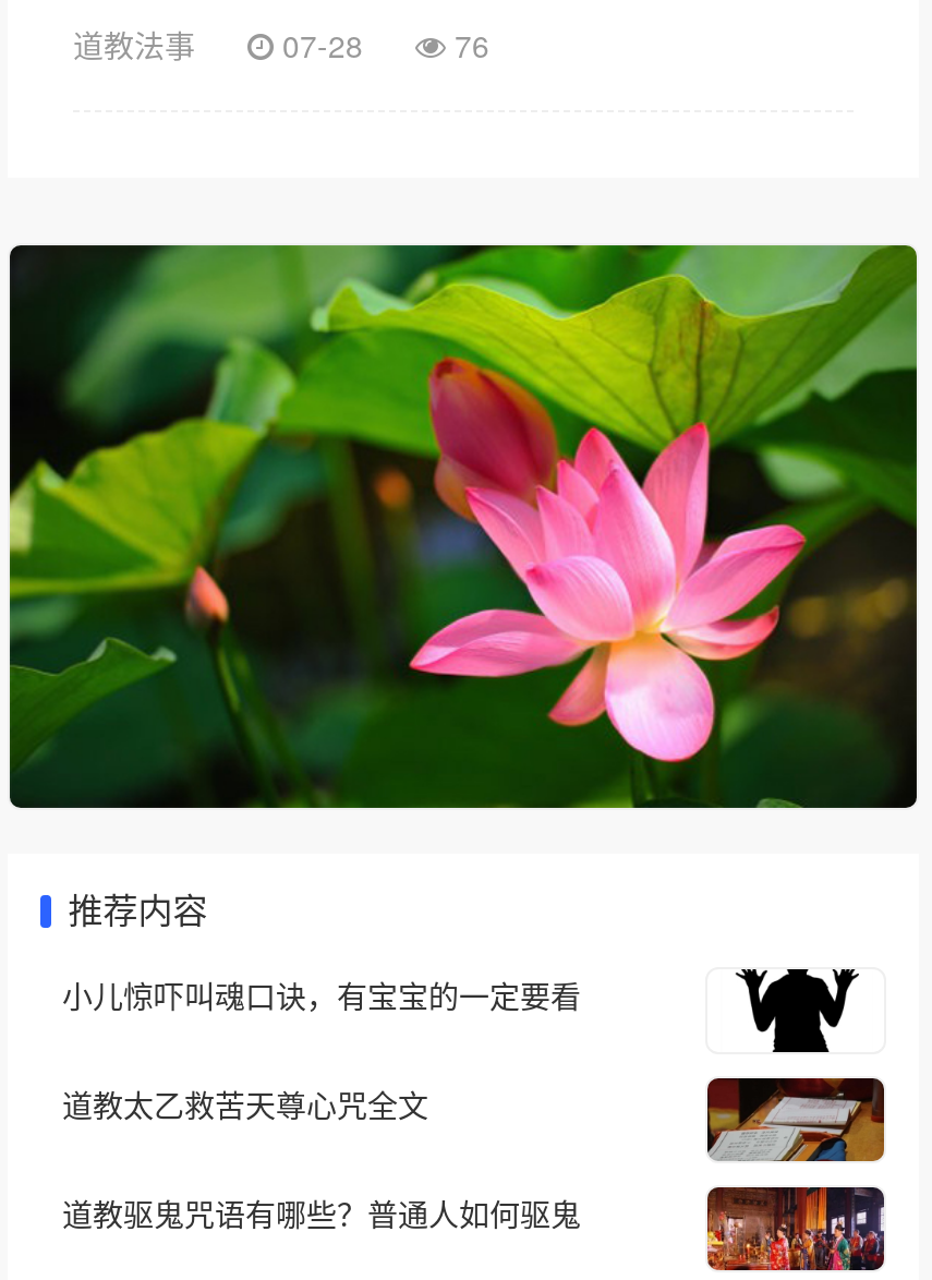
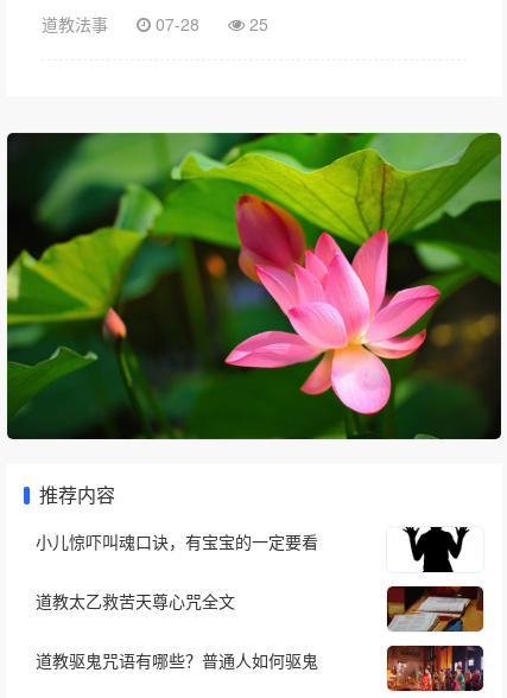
- 道教法事 07-28 76
+ 道教法事 07-28 25
